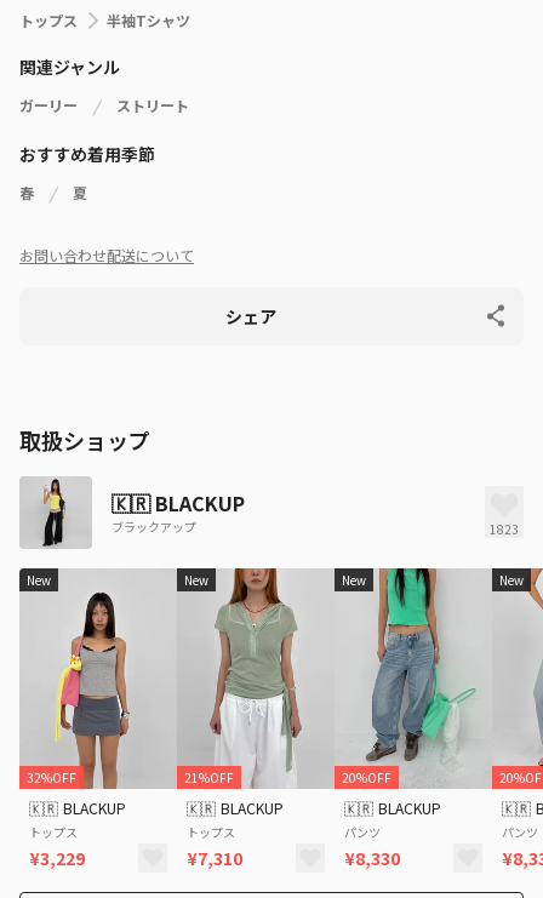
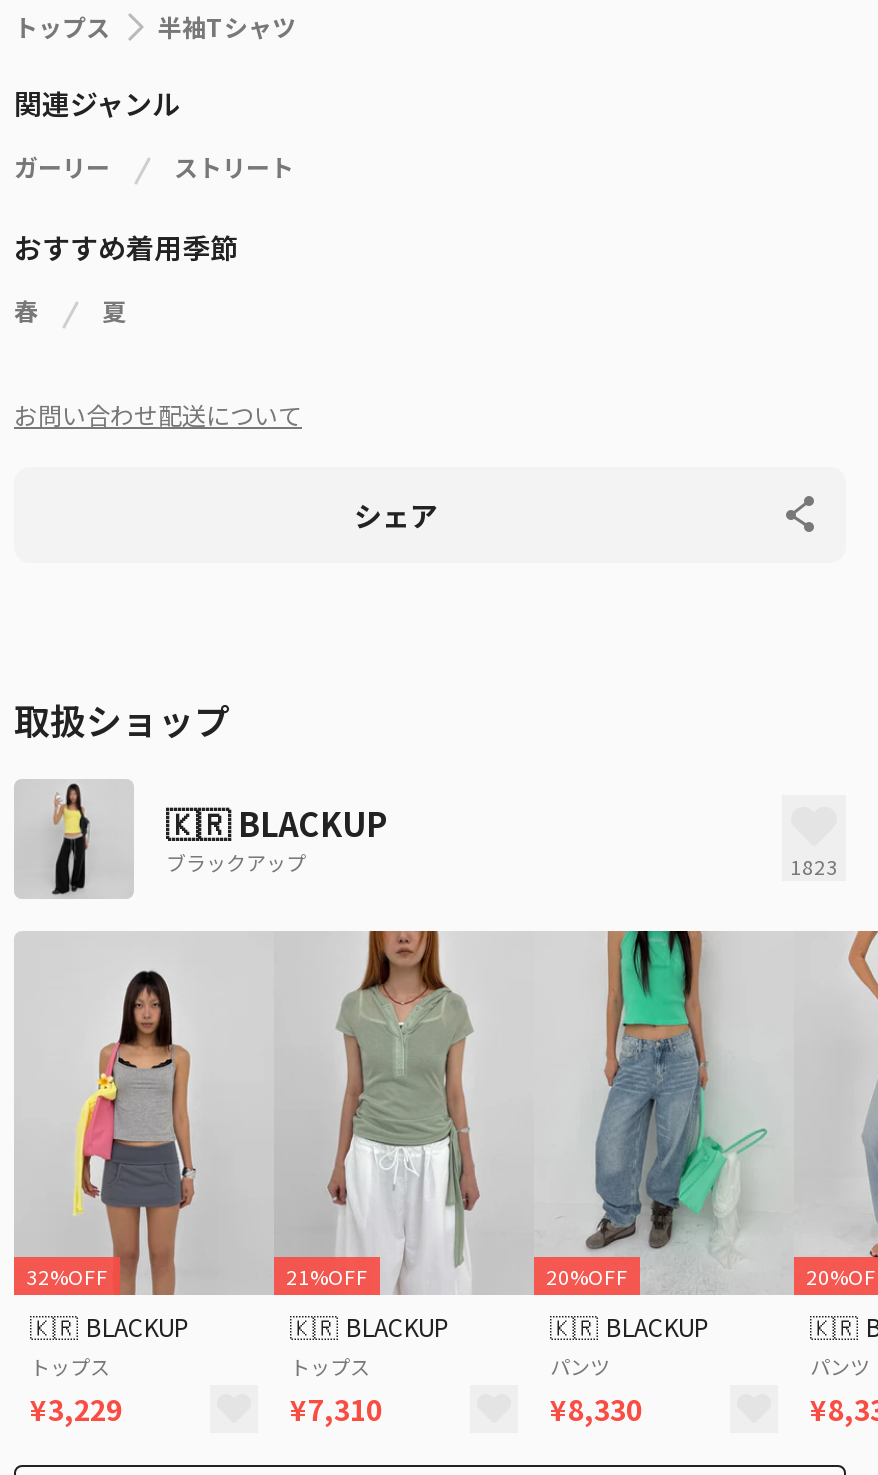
- New

- New

- New

- New
